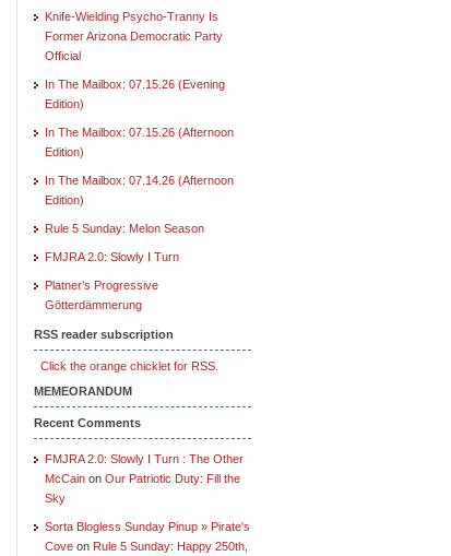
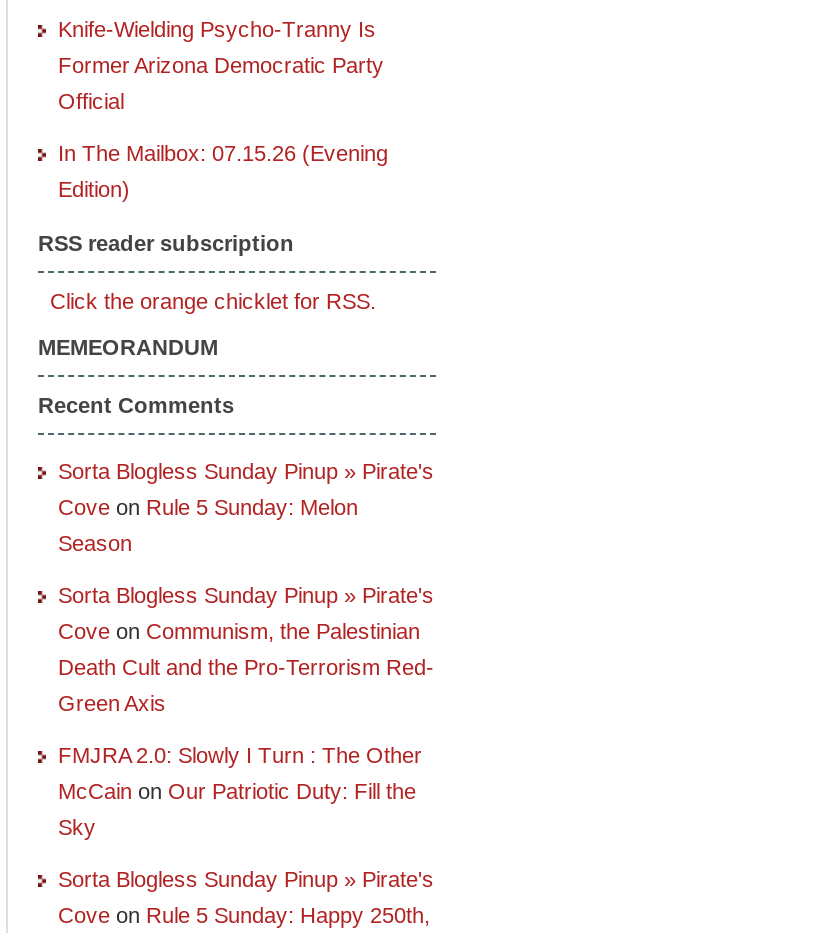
- In The Mailbox: 07.15.26 (Afternoon
- Edition)
- In The Mailbox: 07.14.26 (Afternoon
- Edition)
- Rule 5 Sunday: Melon Season
- FMJRA 2.0: Slowly I Turn
- Platner’s Progressive
- Götterdämmerung

moved up: RSS reader subscription | Click the orange chicklet for RSS. | MEMEORANDUM | Recent Comments

+ Sorta Blogless Sunday Pinup » Pirate's
+ Cove on Rule 5 Sunday: Melon
+ Season
+ Sorta Blogless Sunday Pinup » Pirate's
+ Cove on Communism, the Palestinian
+ Death Cult and the Pro-Terrorism Red-
+ Green Axis
